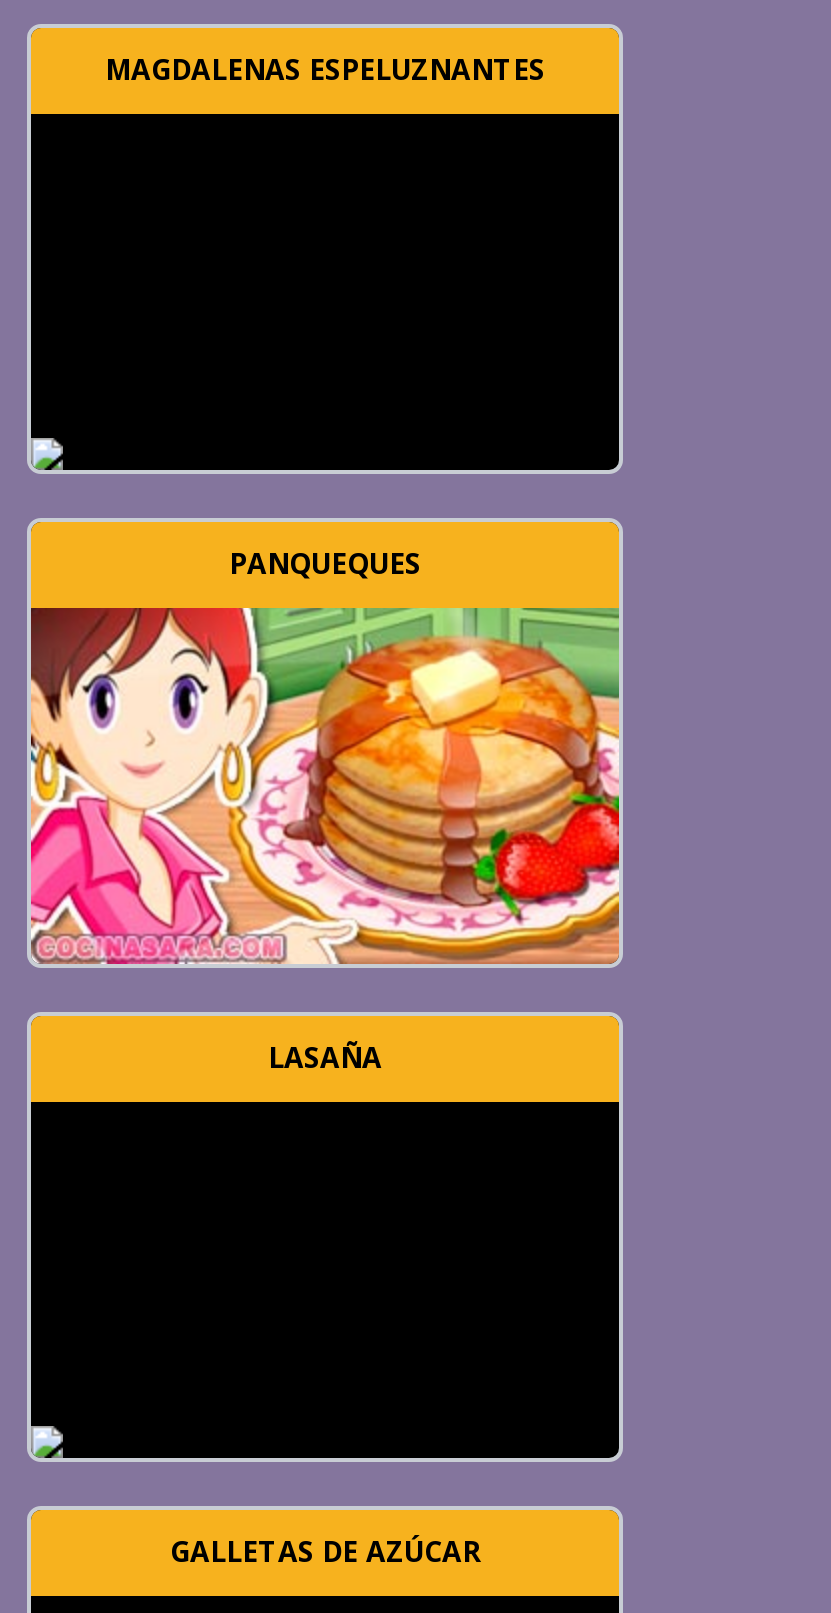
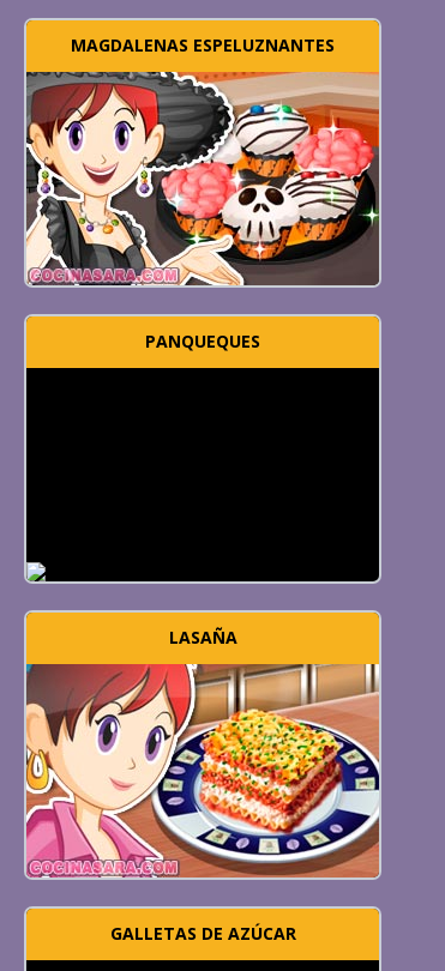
+ [image]

- [image]

+ [image]
